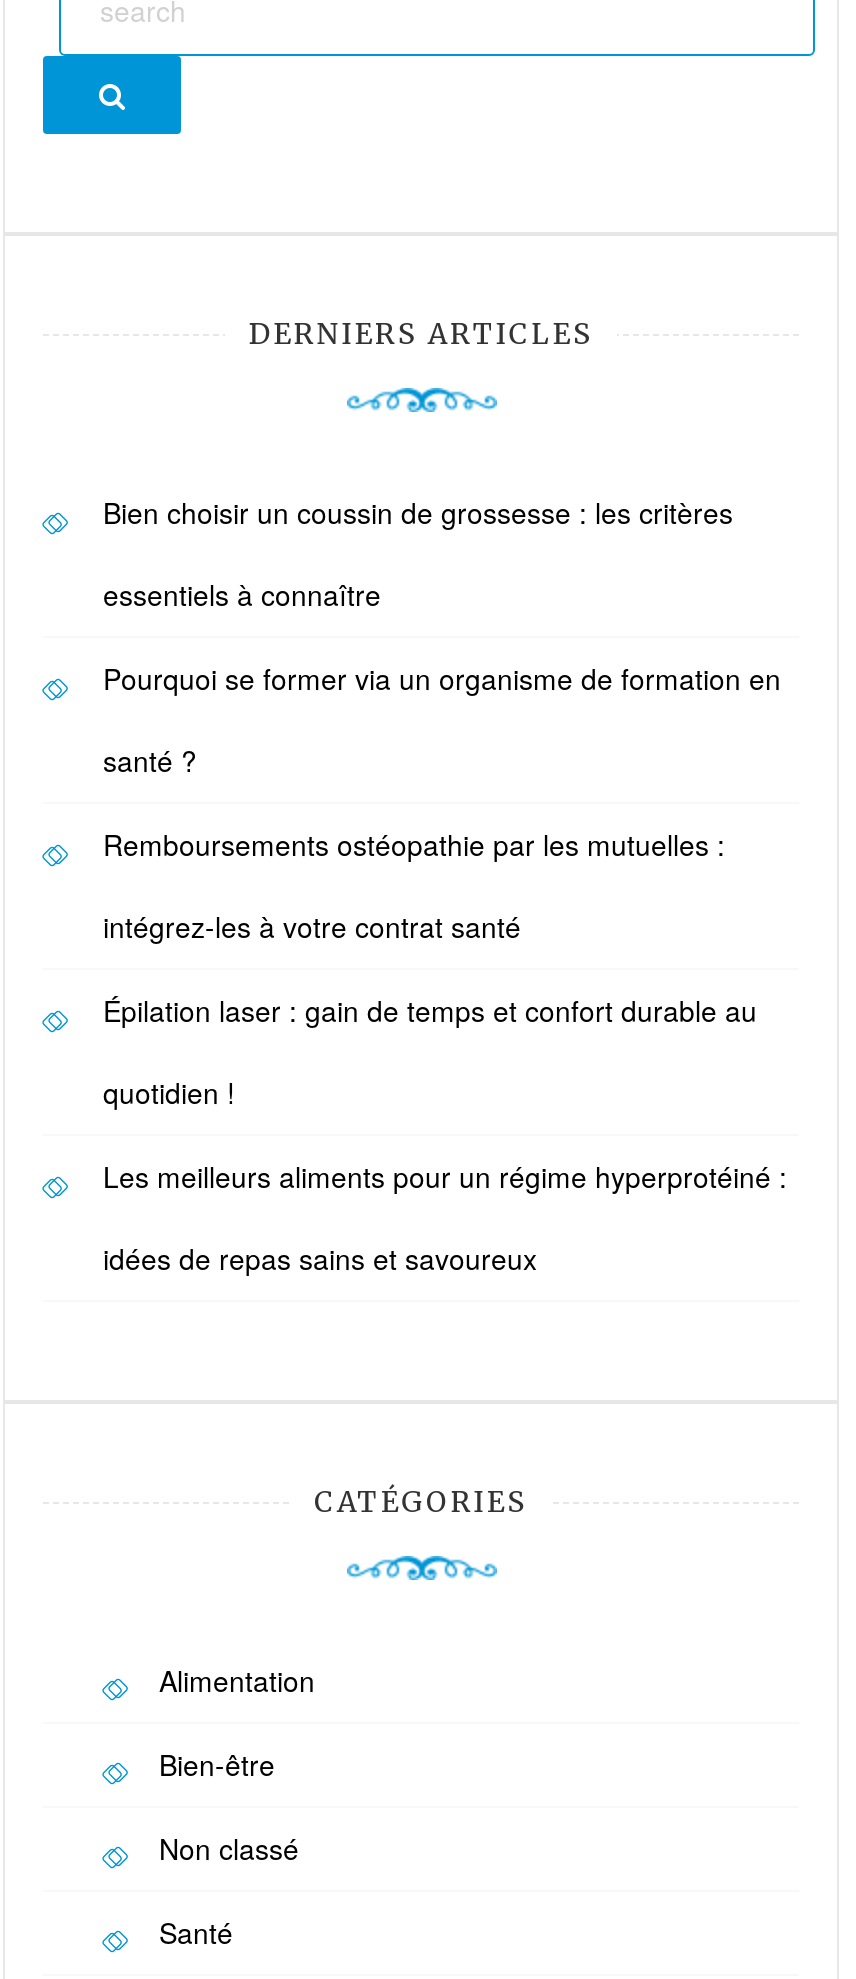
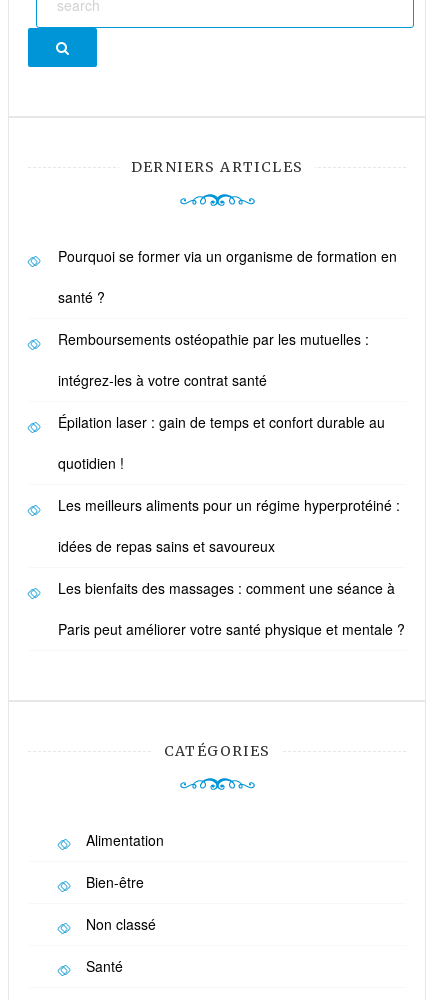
- Bien choisir un coussin de grossesse : les critères
- essentiels à connaître

moved up: Pourquoi se former via un organisme de formation en | santé ? | Remboursements ostéopathie par les mutuelles : | intégrez-les à votre contrat santé | Épilation laser : gain de temps et confort durable au | quotidien ! | Les meilleurs aliments pour un régime hyperprotéiné : | idées de repas sains et savoureux

+ Les bienfaits des massages : comment une séance à
+ Paris peut améliorer votre santé physique et mentale ?
